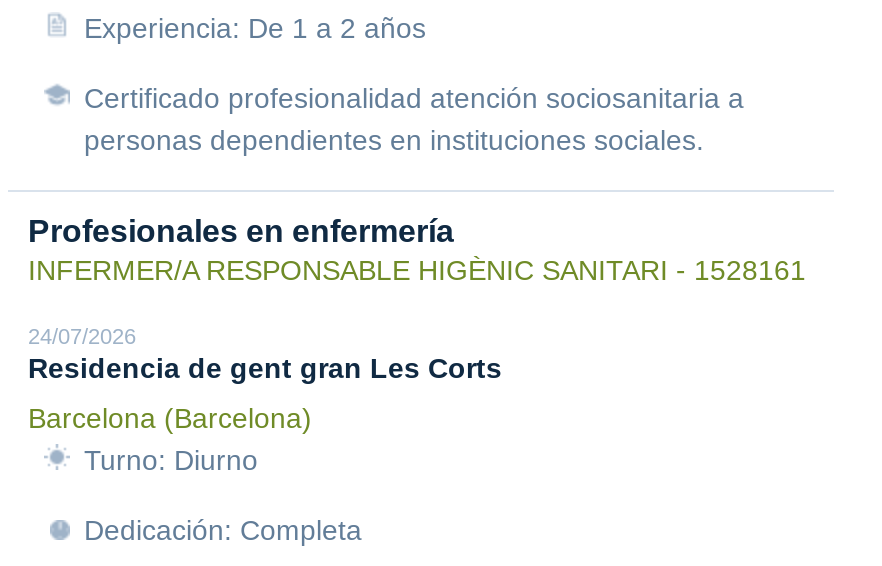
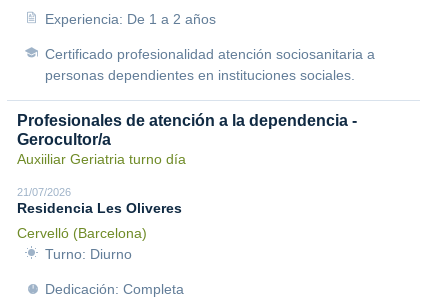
- Profesionales en enfermería
- INFERMER/A RESPONSABLE HIGÈNIC SANITARI - 1528161
+ Profesionales de atención a la dependencia -
+ Gerocultor/a
+ Auxiiliar Geriatria turno día

- 24/07/2026
- Residencia de gent gran Les Corts
+ 21/07/2026
+ Residencia Les Oliveres

- Barcelona (Barcelona)
+ Cervelló (Barcelona)
